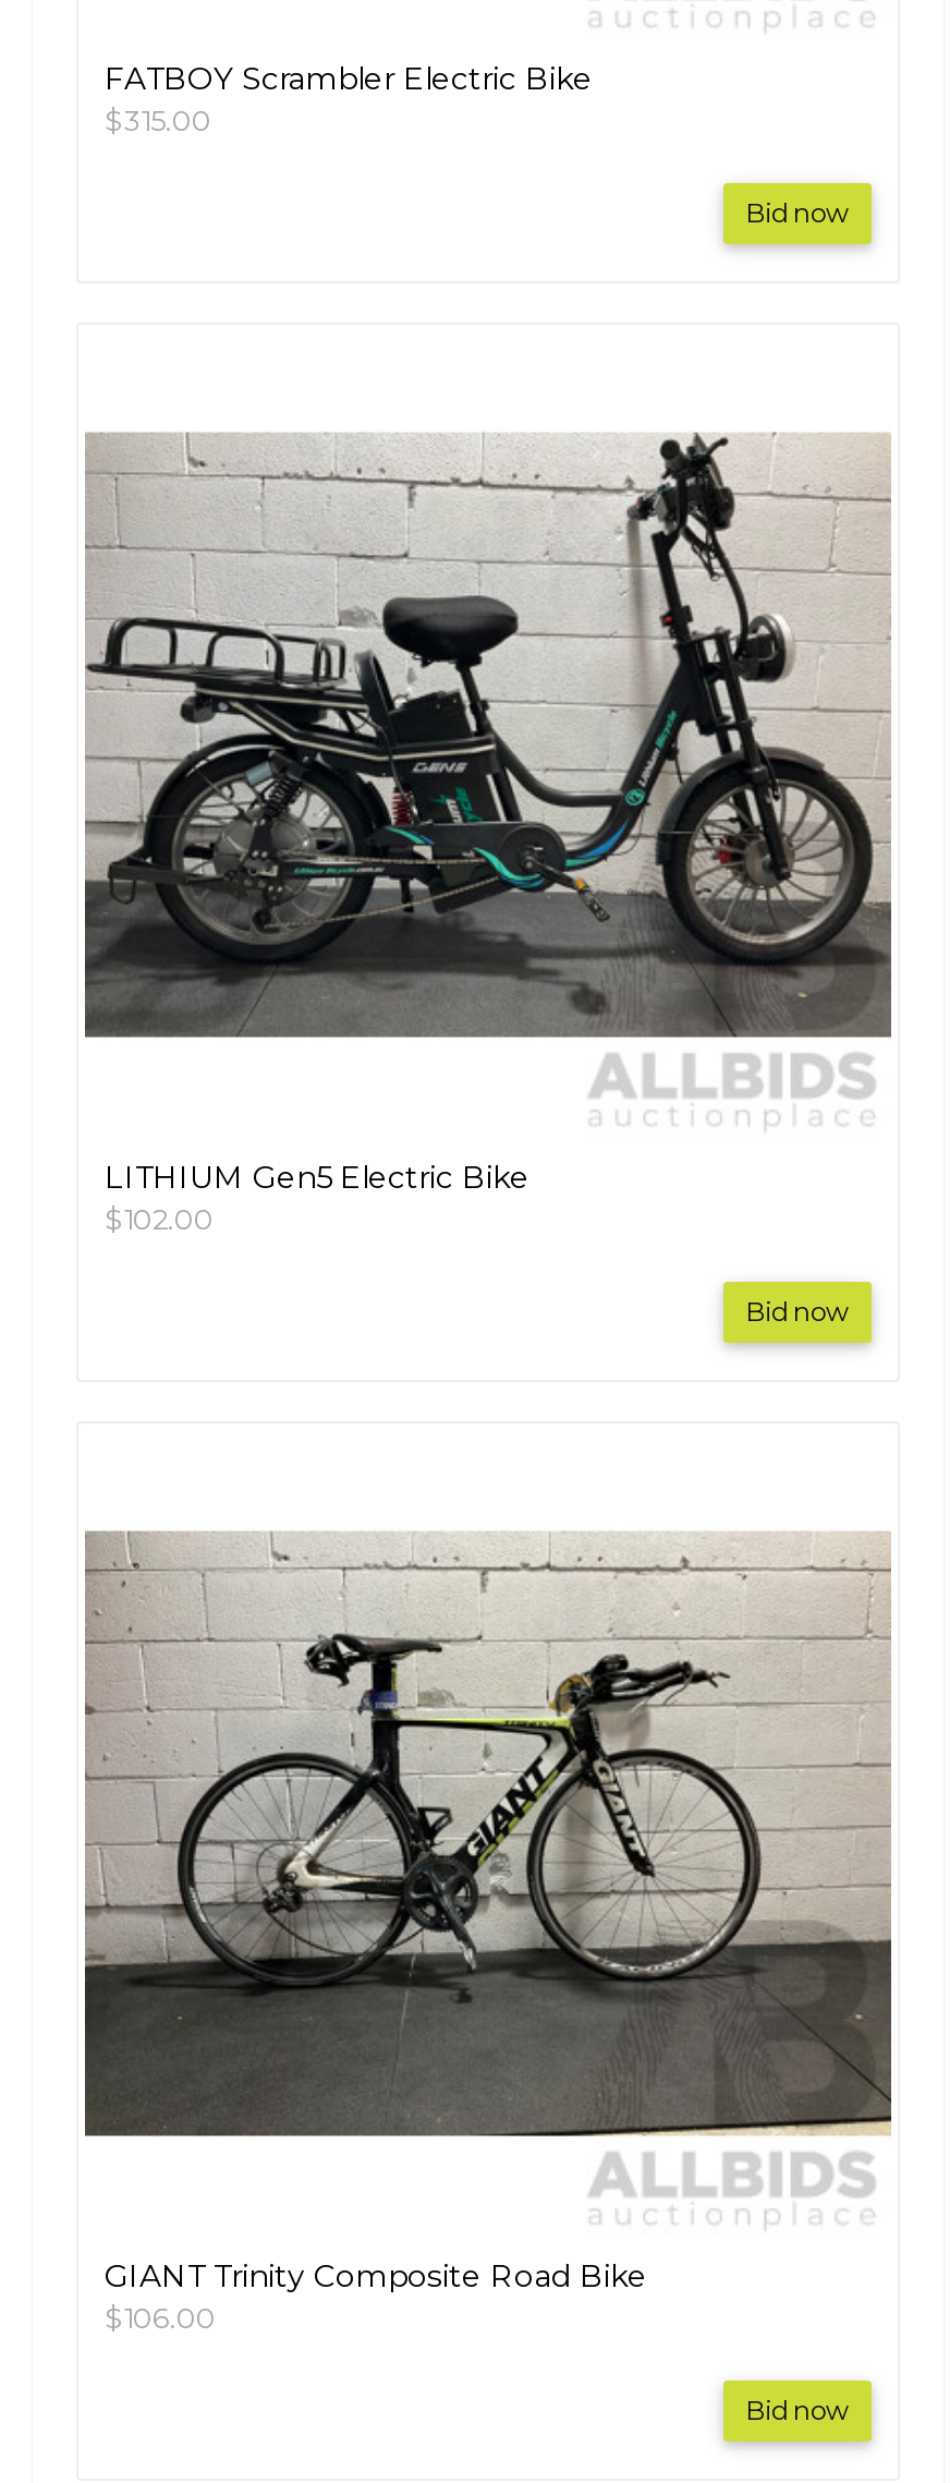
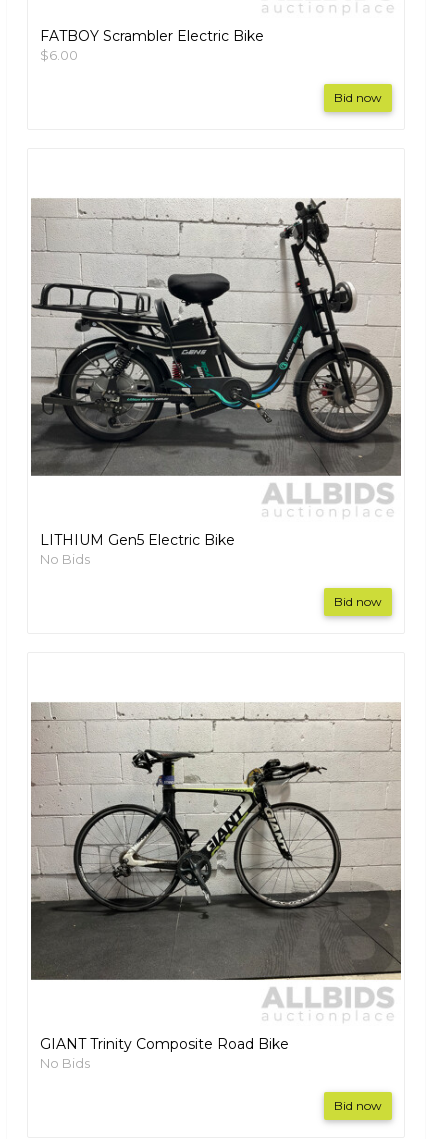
- $315.00
+ $6.00

- $102.00
+ No Bids

- $106.00
+ No Bids
